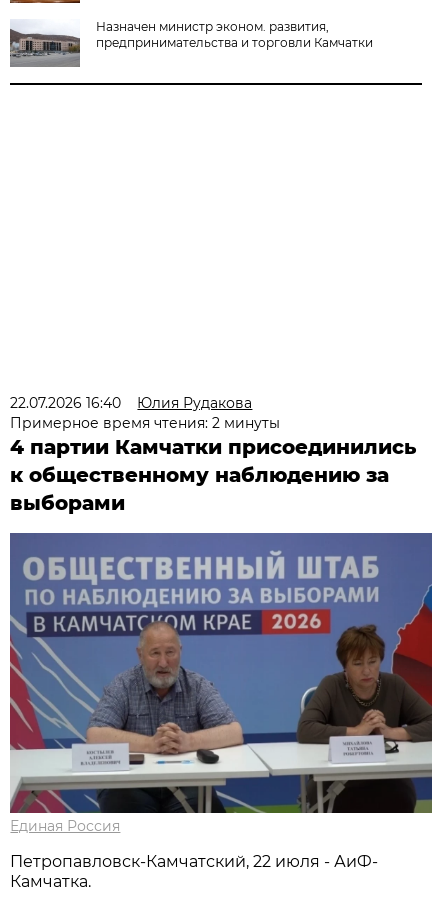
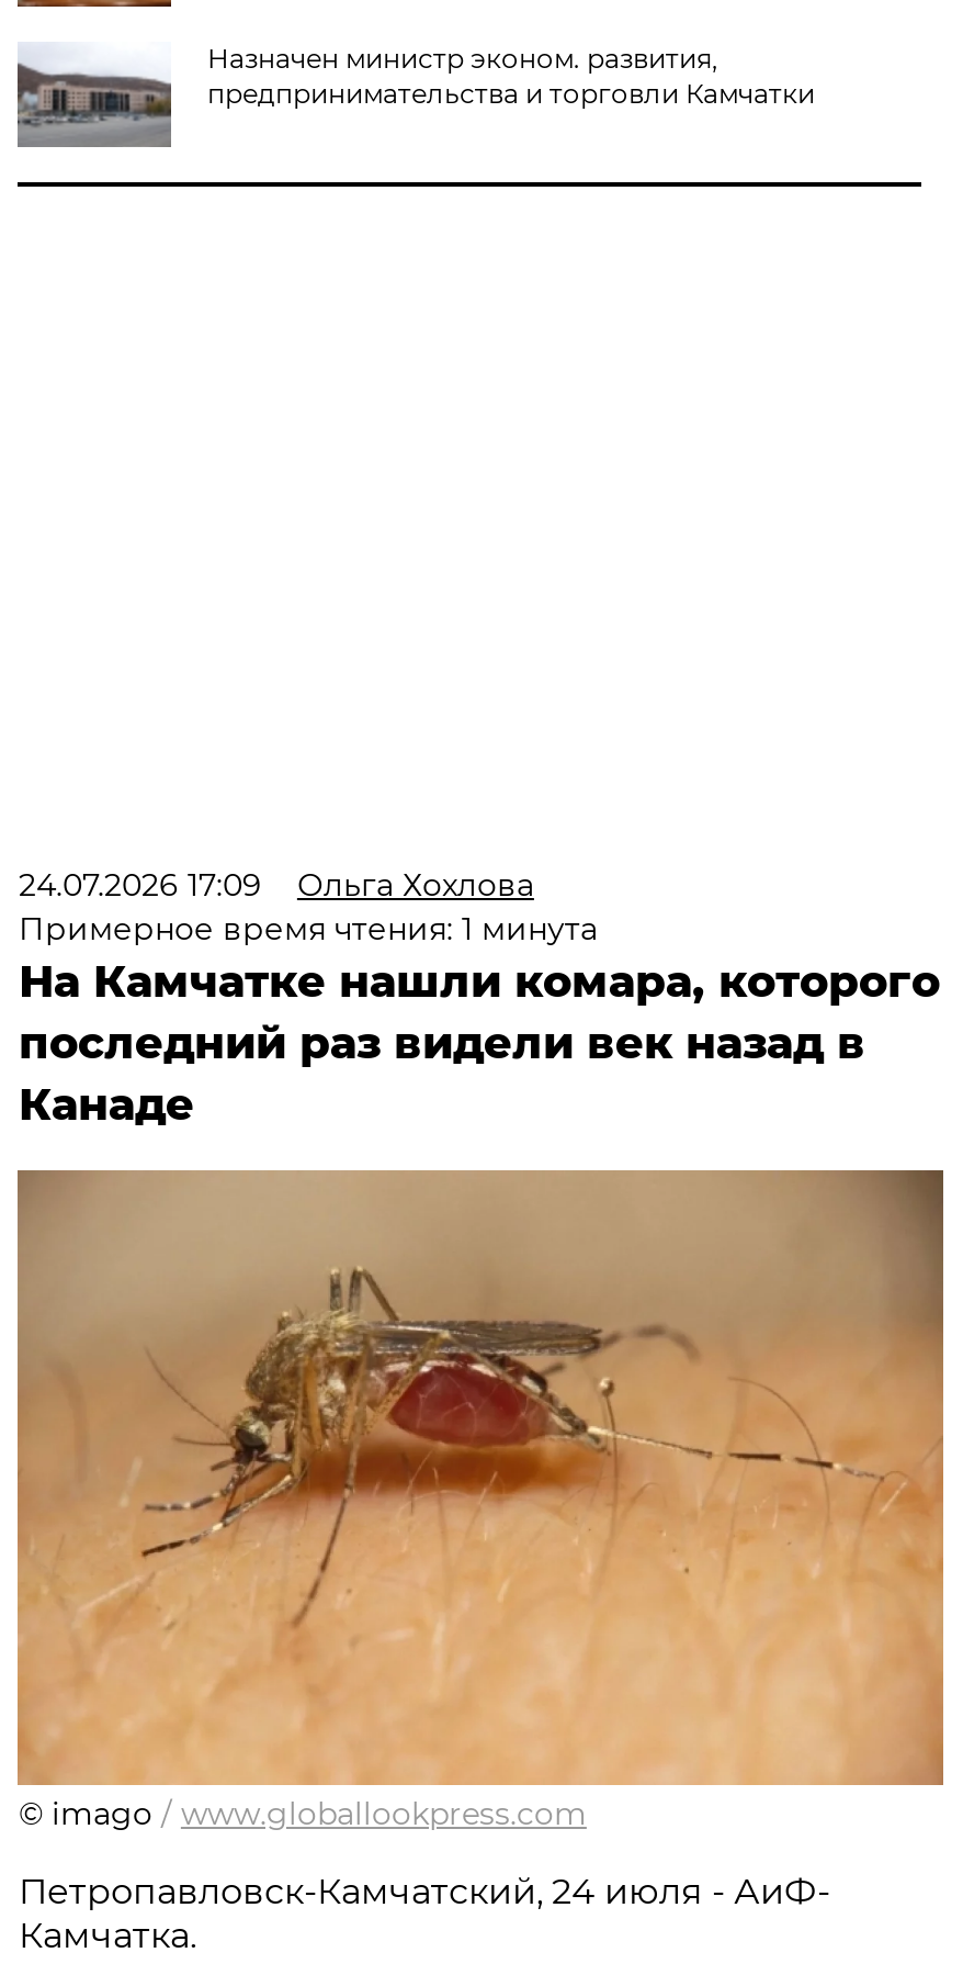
- 22.07.2026 16:40
- Юлия Рудакова
- Примерное время чтения: 2 минуты
- 4 партии Камчатки присоединились
- к общественному наблюдению за
- выборами
+ 24.07.2026 17:09
+ Ольга Хохлова
+ Примерное время чтения: 1 минута
+ На Камчатке нашли комара, которого
+ последний раз видели век назад в
+ Канаде

- [image]
- Единая Россия
+ [image]
+ © imago / www.globallookpress.com

- Петропавловск-Камчатский, 22 июля - АиФ-
+ Петропавловск-Камчатский, 24 июля - АиФ-
